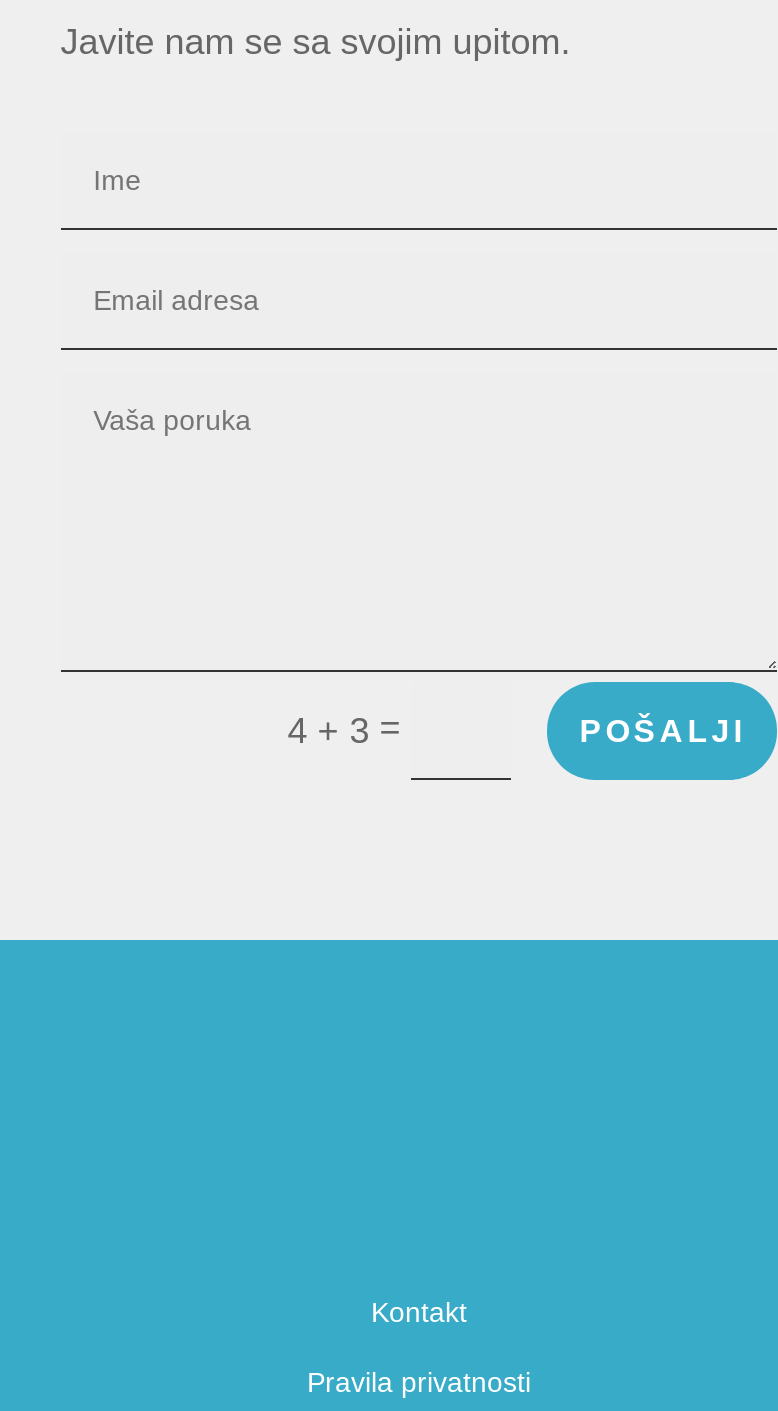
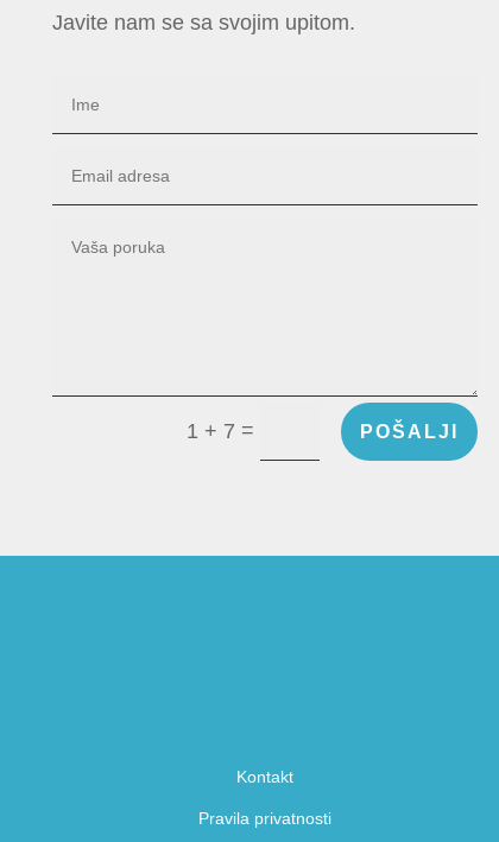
- 4 + 3 =
+ 1 + 7 =
